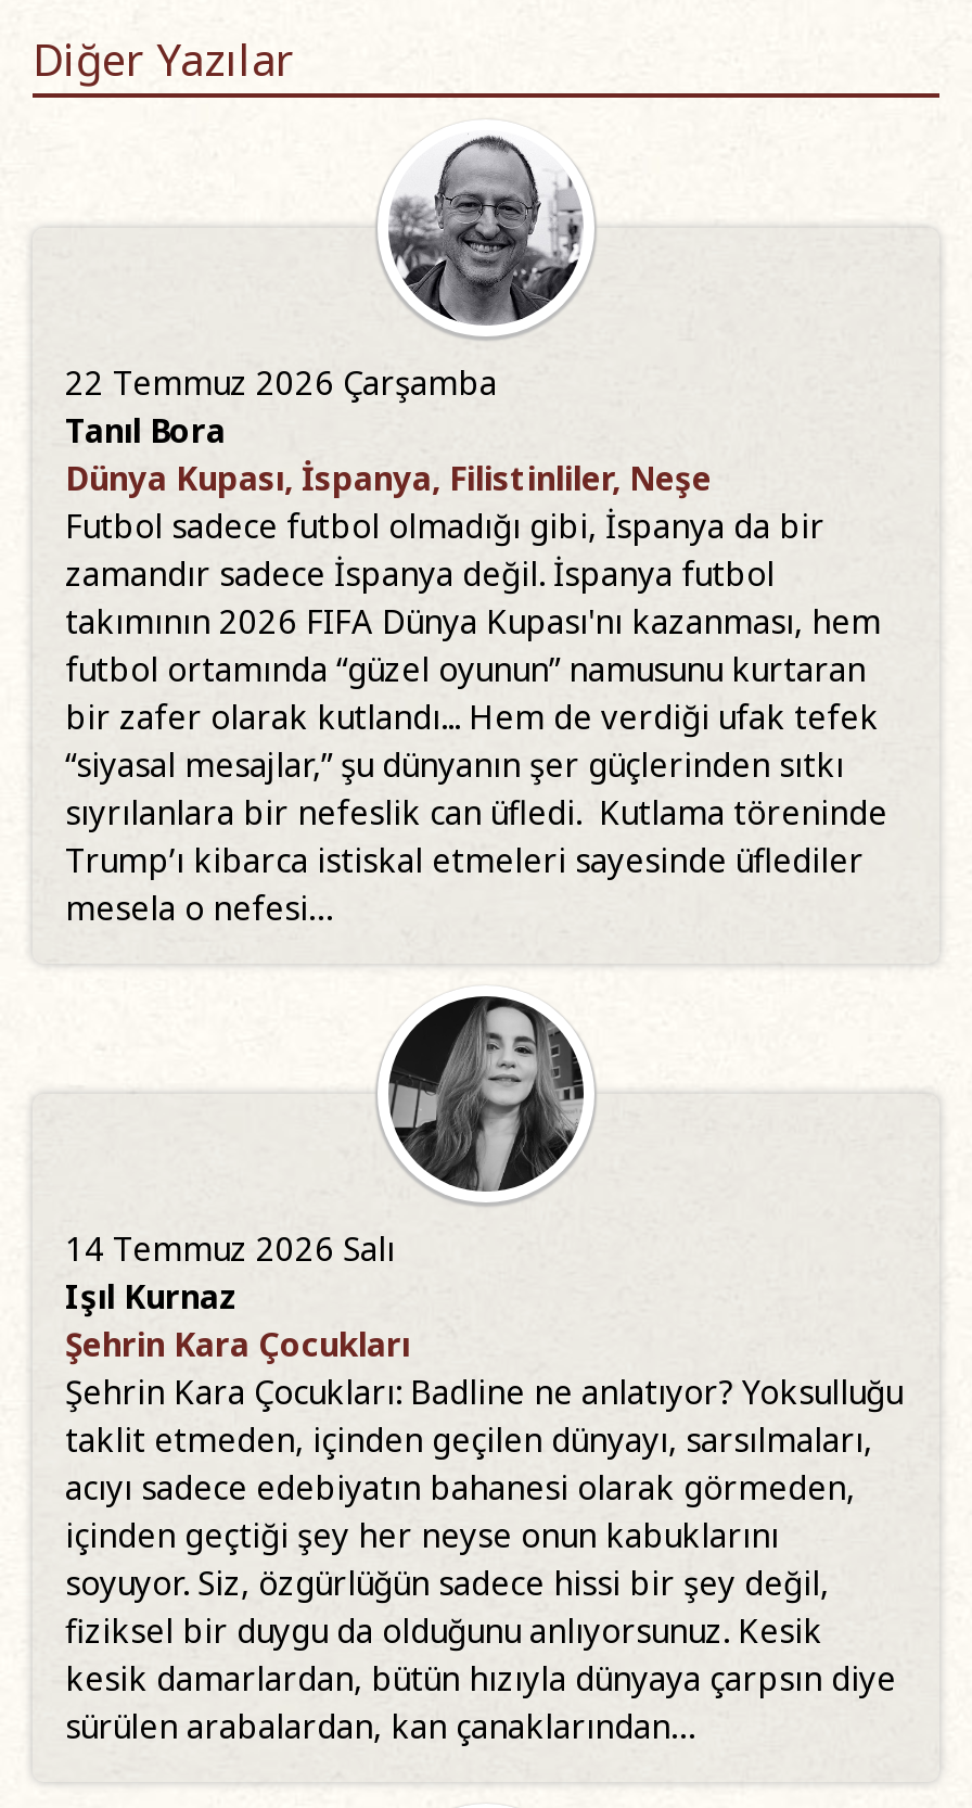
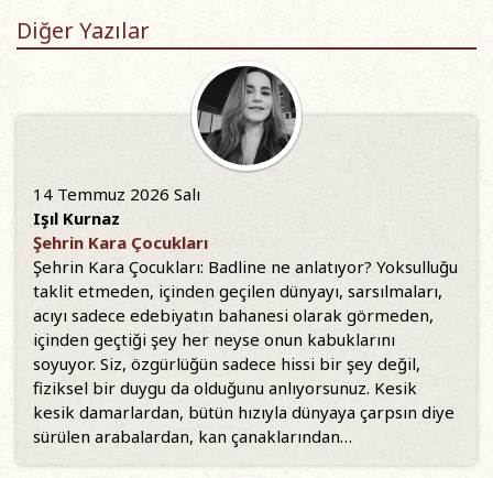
- [image]
- 22 Temmuz 2026 Çarşamba
- Tanıl Bora
- Dünya Kupası, İspanya, Filistinliler, Neşe
- Futbol sadece futbol olmadığı gibi, İspanya da bir
- zamandır sadece İspanya değil. İspanya futbol
- takımının 2026 FIFA Dünya Kupası'nı kazanması, hem
- futbol ortamında “güzel oyunun” namusunu kurtaran
- bir zafer olarak kutlandı... Hem de verdiği ufak tefek
- “siyasal mesajlar,” şu dünyanın şer güçlerinden sıtkı
- sıyrılanlara bir nefeslik can üfledi. Kutlama töreninde
- Trump’ı kibarca istiskal etmeleri sayesinde üflediler
- mesela o nefesi…
